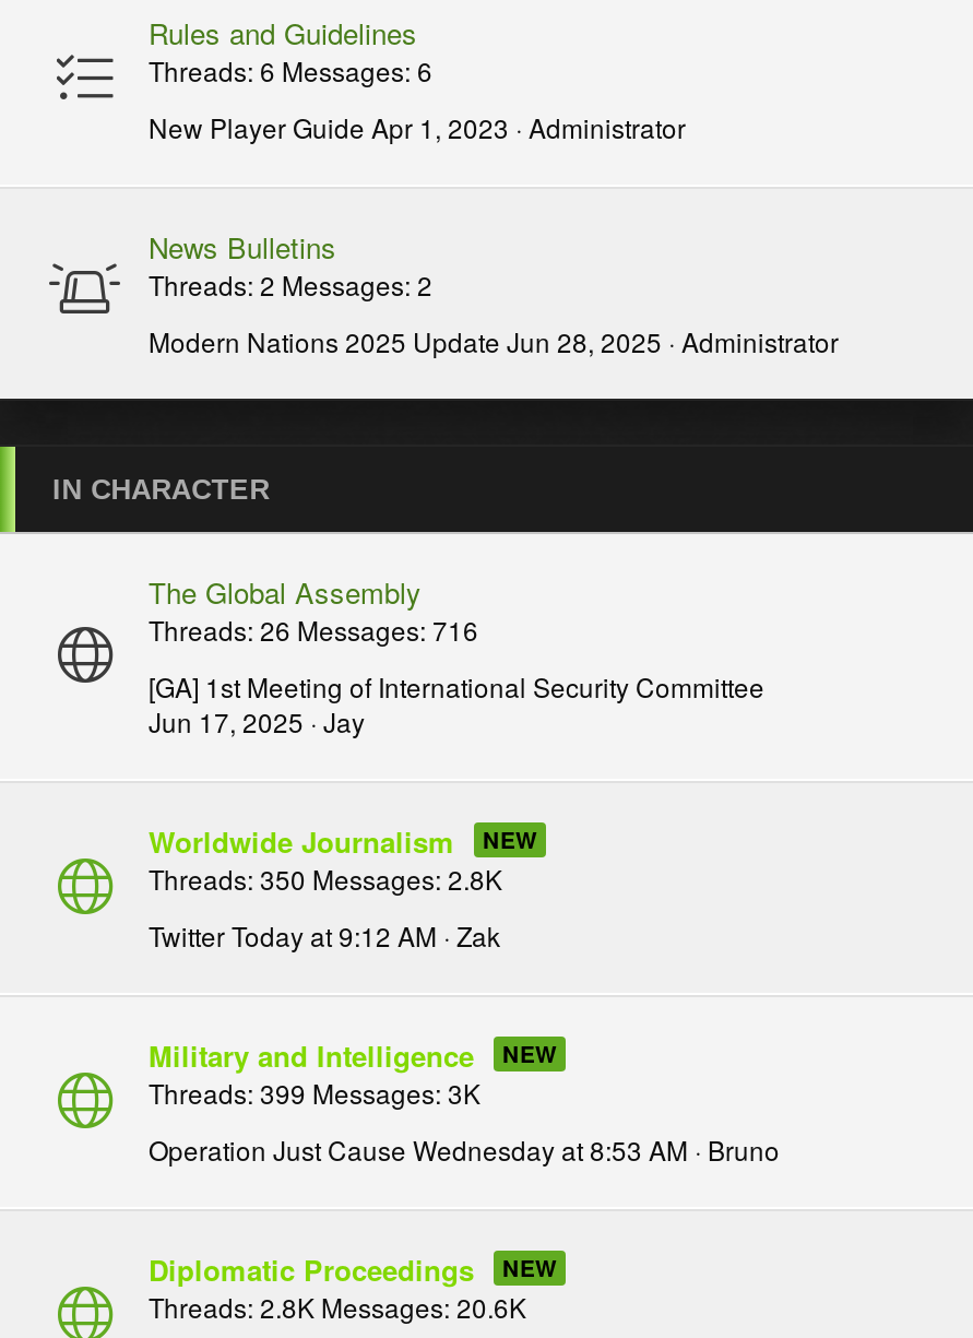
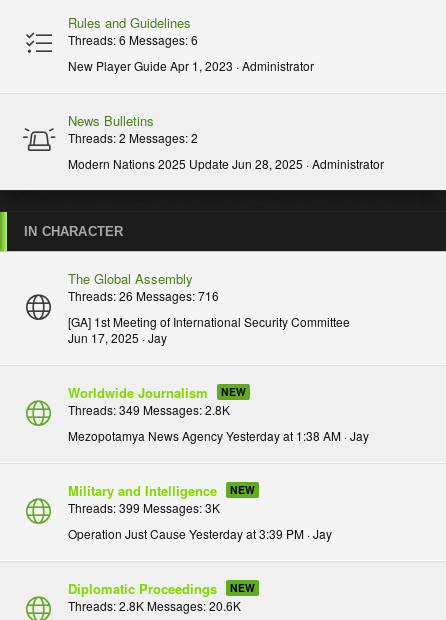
- Threads 350 Messages 2.8K
+ Threads 349 Messages 2.8K

- Twitter Today at 9:12 AM Zak
+ Mezopotamya News Agency Yesterday at 1:38 AM Jay

- Operation Just Cause Wednesday at 8:53 AM Bruno
+ Operation Just Cause Yesterday at 3:39 PM Jay
